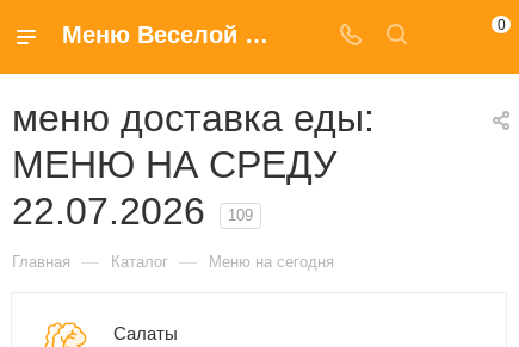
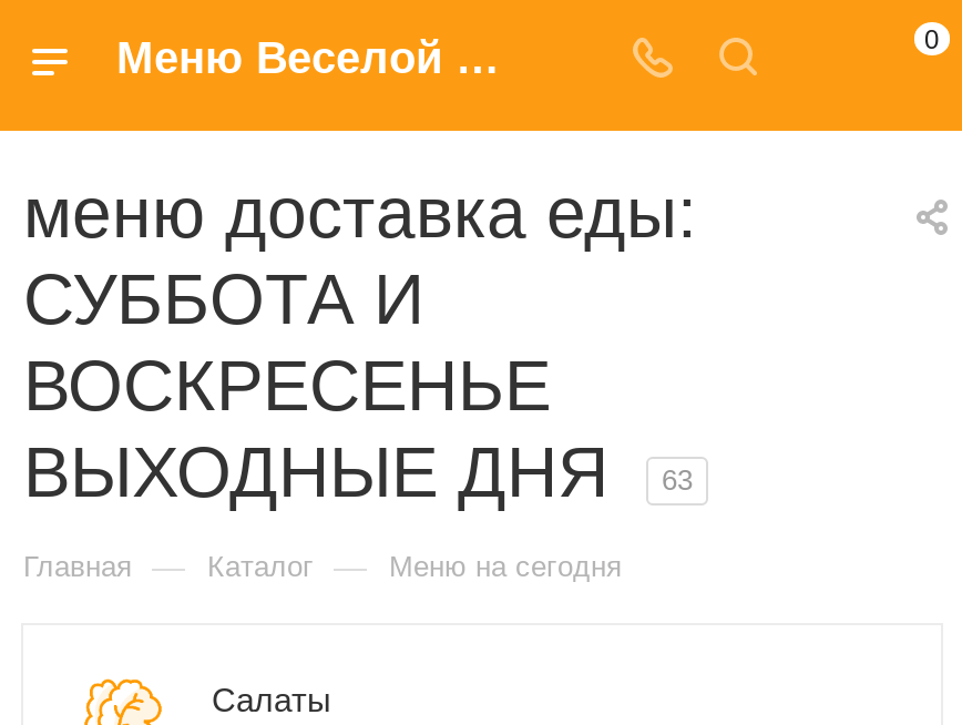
- МЕНЮ НА СРЕДУ
- 22.07.2026
- 109
+ СУББОТА И
+ ВОСКРЕСЕНЬЕ
+ ВЫХОДНЫЕ ДНЯ
+ 63
